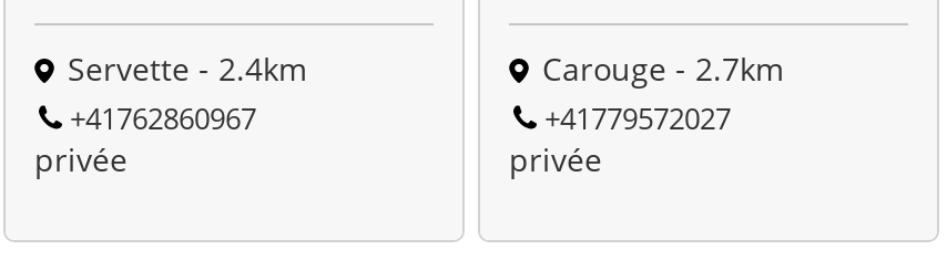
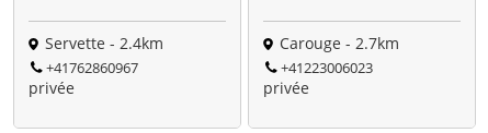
- +41779572027
+ +41223006023
